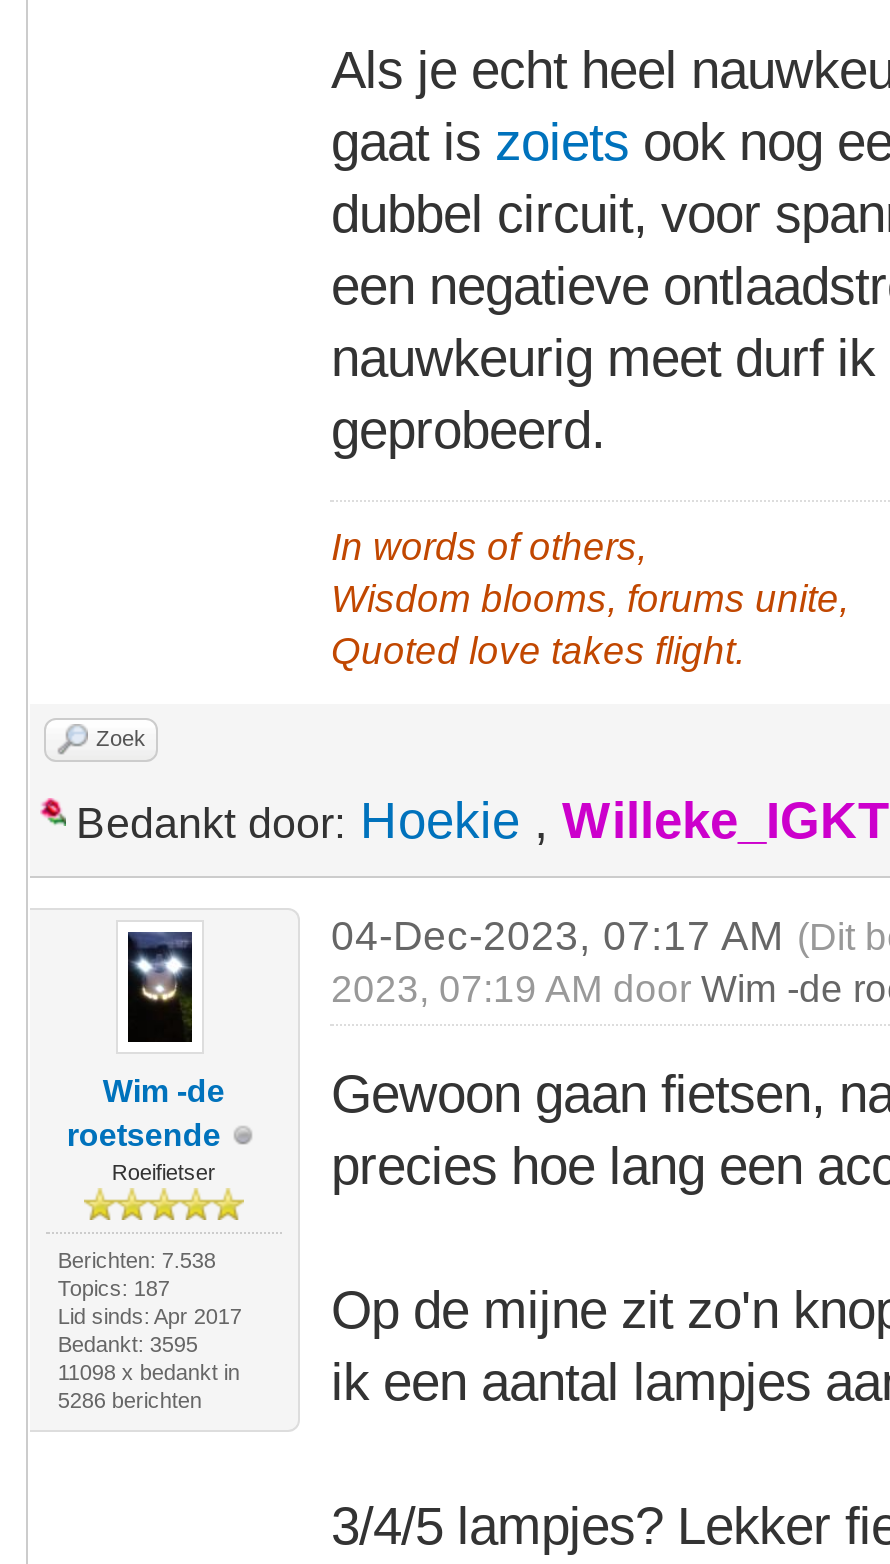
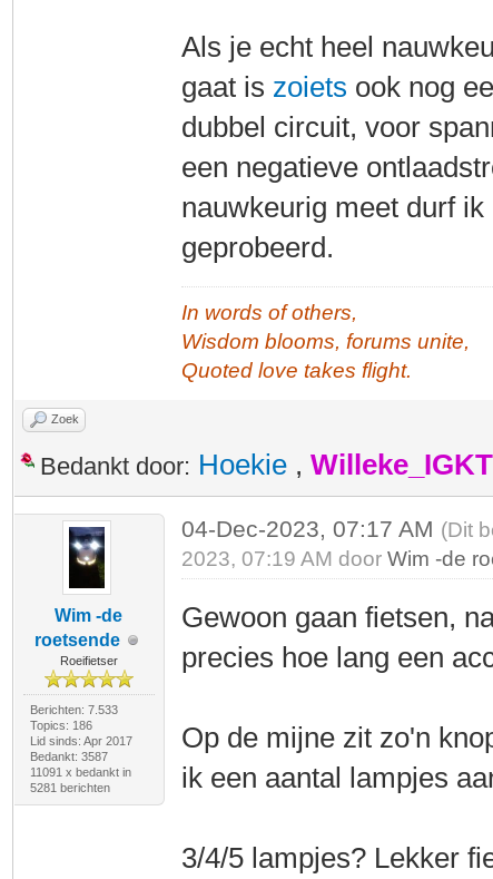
- Berichten: 7.538
+ Berichten: 7.533

- Topics: 187
+ Topics: 186

- Bedankt: 3595
+ Bedankt: 3587

- 11098 x bedankt in
+ 11091 x bedankt in

- 5286 berichten
+ 5281 berichten
